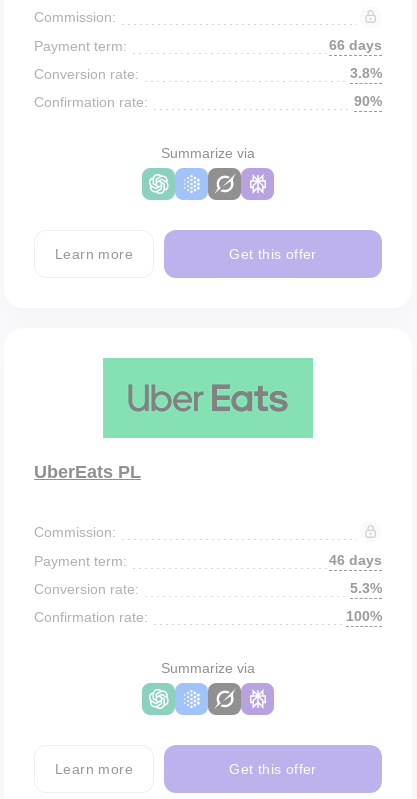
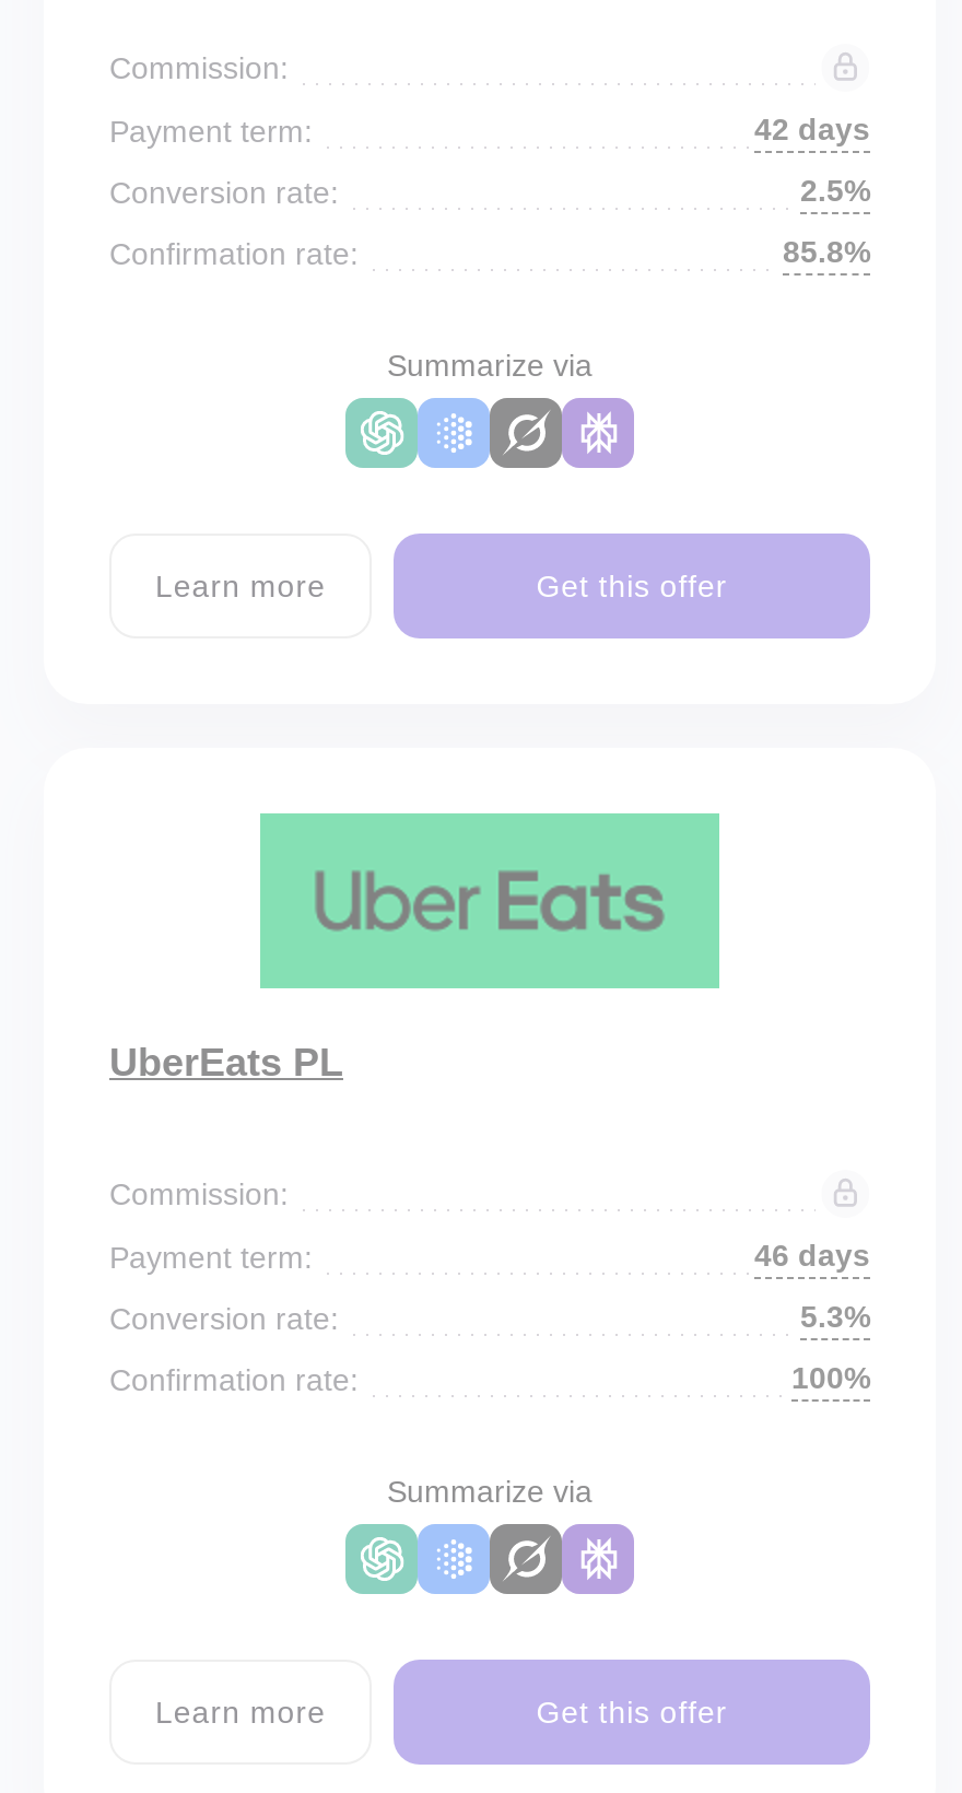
- 66 days
+ 42 days

- 3.8%
+ 2.5%

- 90%
+ 85.8%
